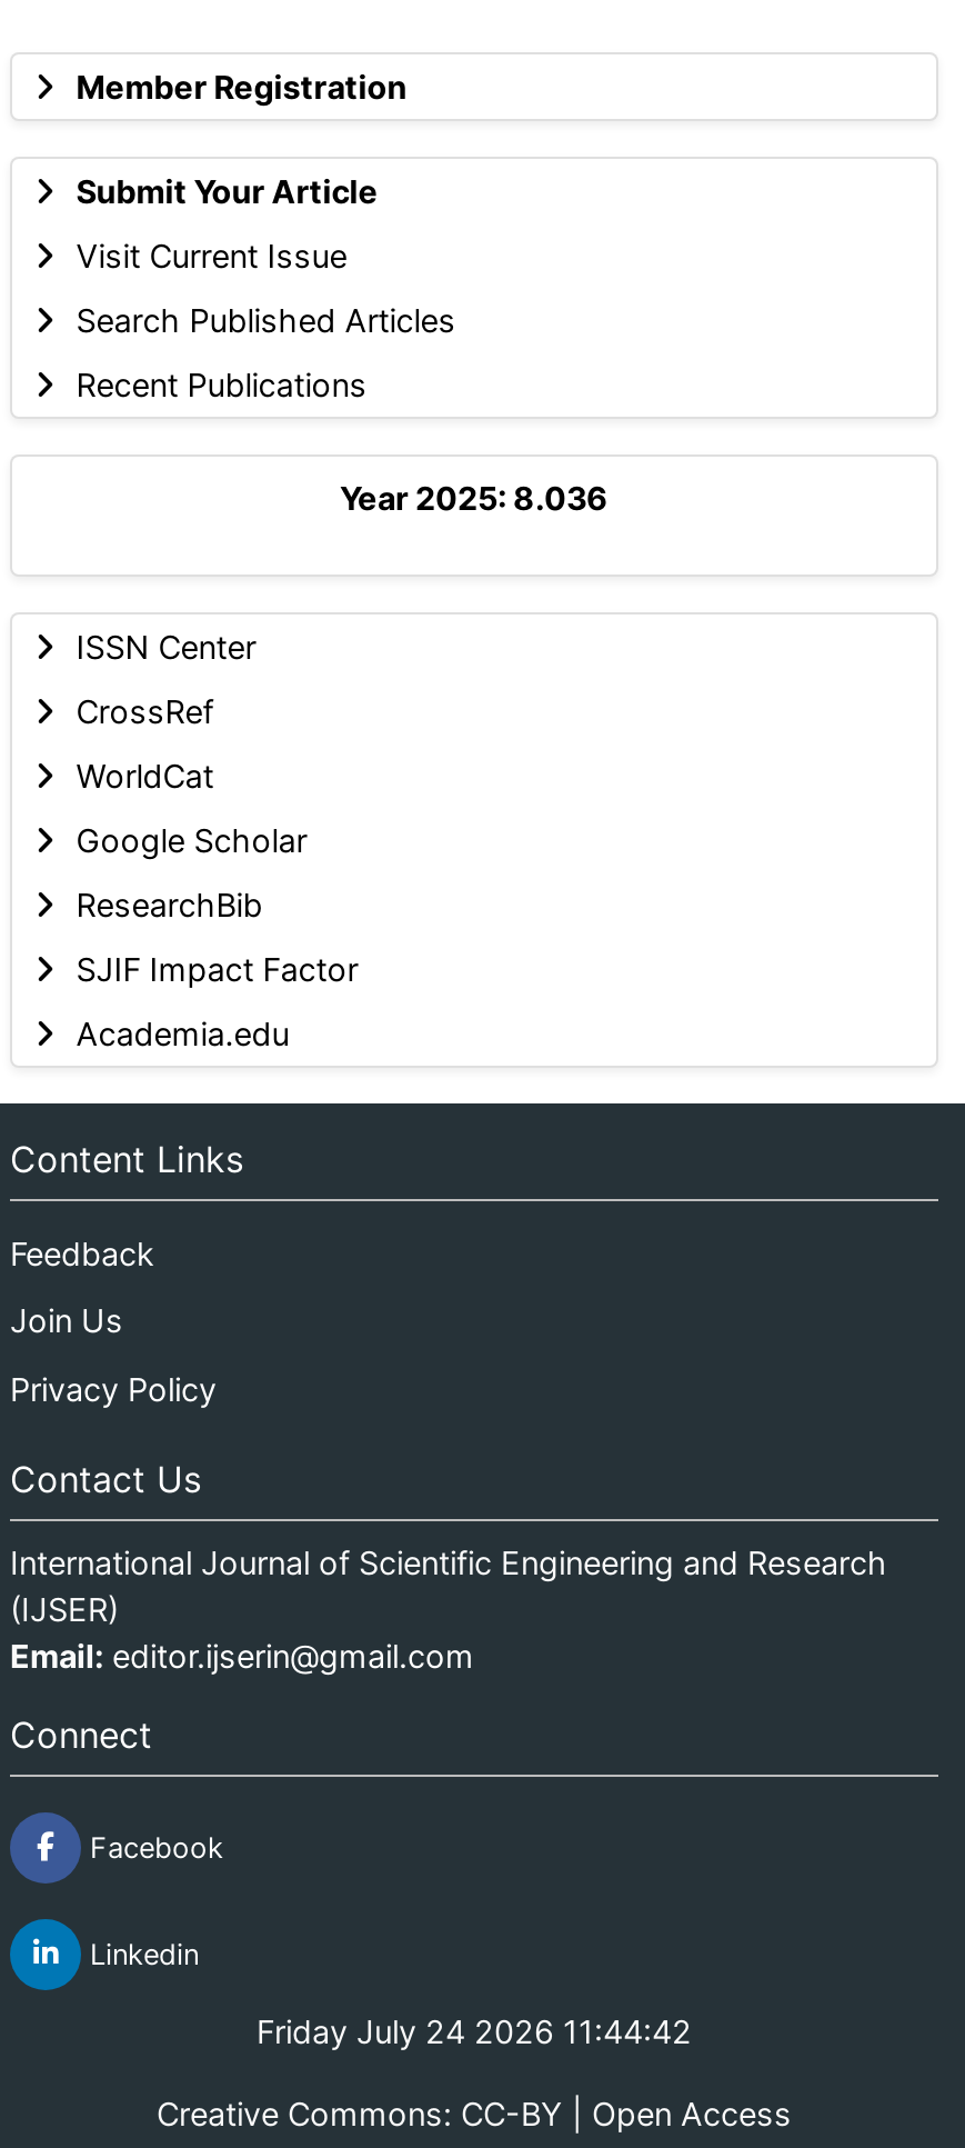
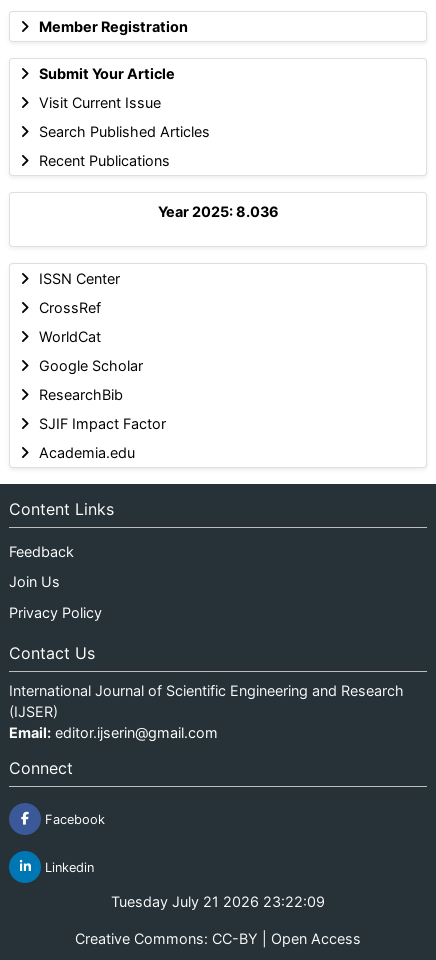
- Friday July 24 2026 11:44:42
+ Tuesday July 21 2026 23:22:09
